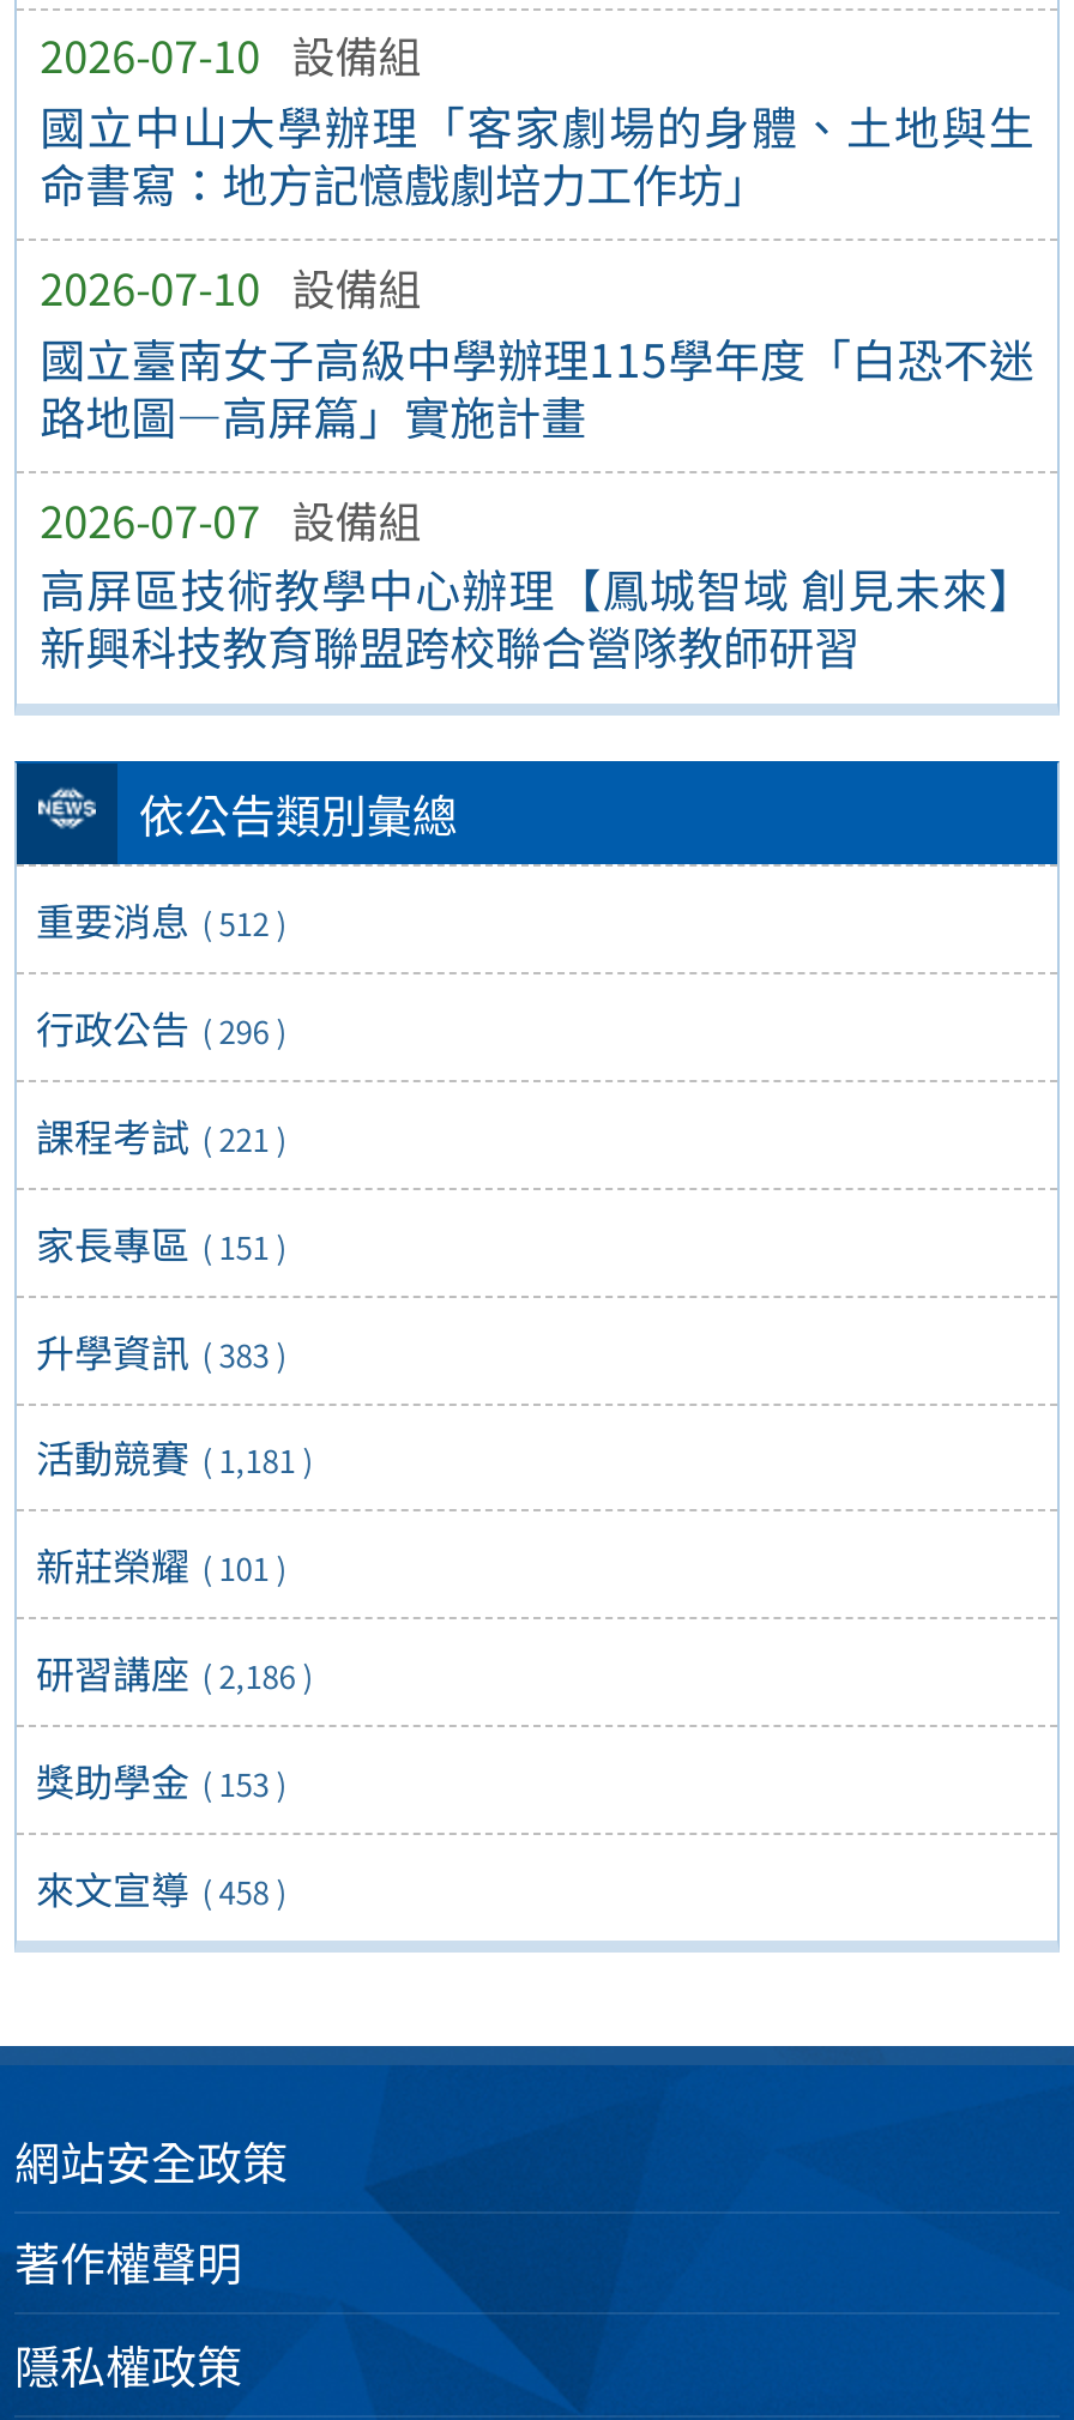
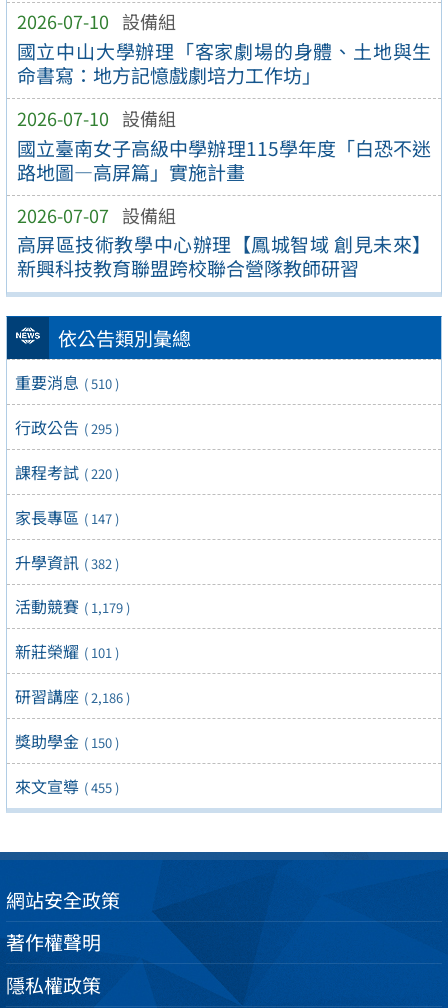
- 重要消息 ( 512 )
+ 重要消息 ( 510 )

- 行政公告 ( 296 )
+ 行政公告 ( 295 )

- 課程考試 ( 221 )
+ 課程考試 ( 220 )

- 家長專區 ( 151 )
+ 家長專區 ( 147 )

- 升學資訊 ( 383 )
+ 升學資訊 ( 382 )

- 活動競賽 ( 1,181 )
+ 活動競賽 ( 1,179 )

- 獎助學金 ( 153 )
+ 獎助學金 ( 150 )

- 來文宣導 ( 458 )
+ 來文宣導 ( 455 )
